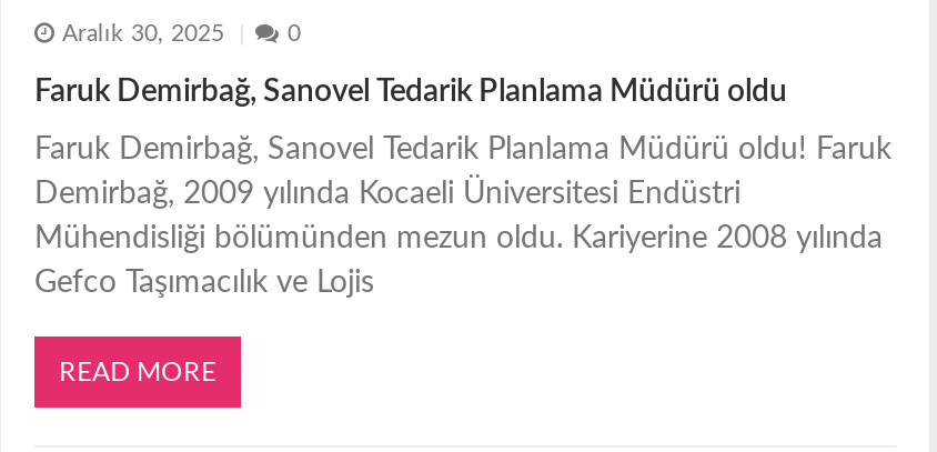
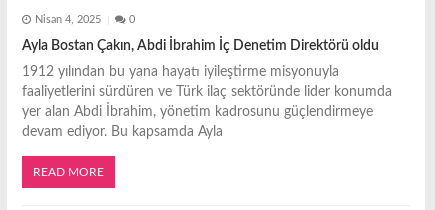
- Aralık 30, 2025
+ Nisan 4, 2025

- Faruk Demirbağ, Sanovel Tedarik Planlama Müdürü oldu
+ Ayla Bostan Çakın, Abdi İbrahim İç Denetim Direktörü oldu

- Faruk Demirbağ, Sanovel Tedarik Planlama Müdürü oldu! Faruk
- Demirbağ, 2009 yılında Kocaeli Üniversitesi Endüstri
- Mühendisliği bölümünden mezun oldu. Kariyerine 2008 yılında
- Gefco Taşımacılık ve Lojis
+ 1912 yılından bu yana hayatı iyileştirme misyonuyla
+ faaliyetlerini sürdüren ve Türk ilaç sektöründe lider konumda
+ yer alan Abdi İbrahim, yönetim kadrosunu güçlendirmeye
+ devam ediyor. Bu kapsamda Ayla
